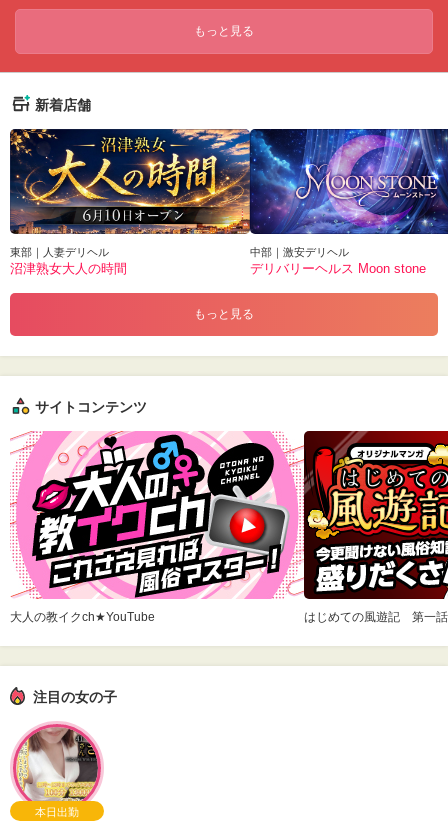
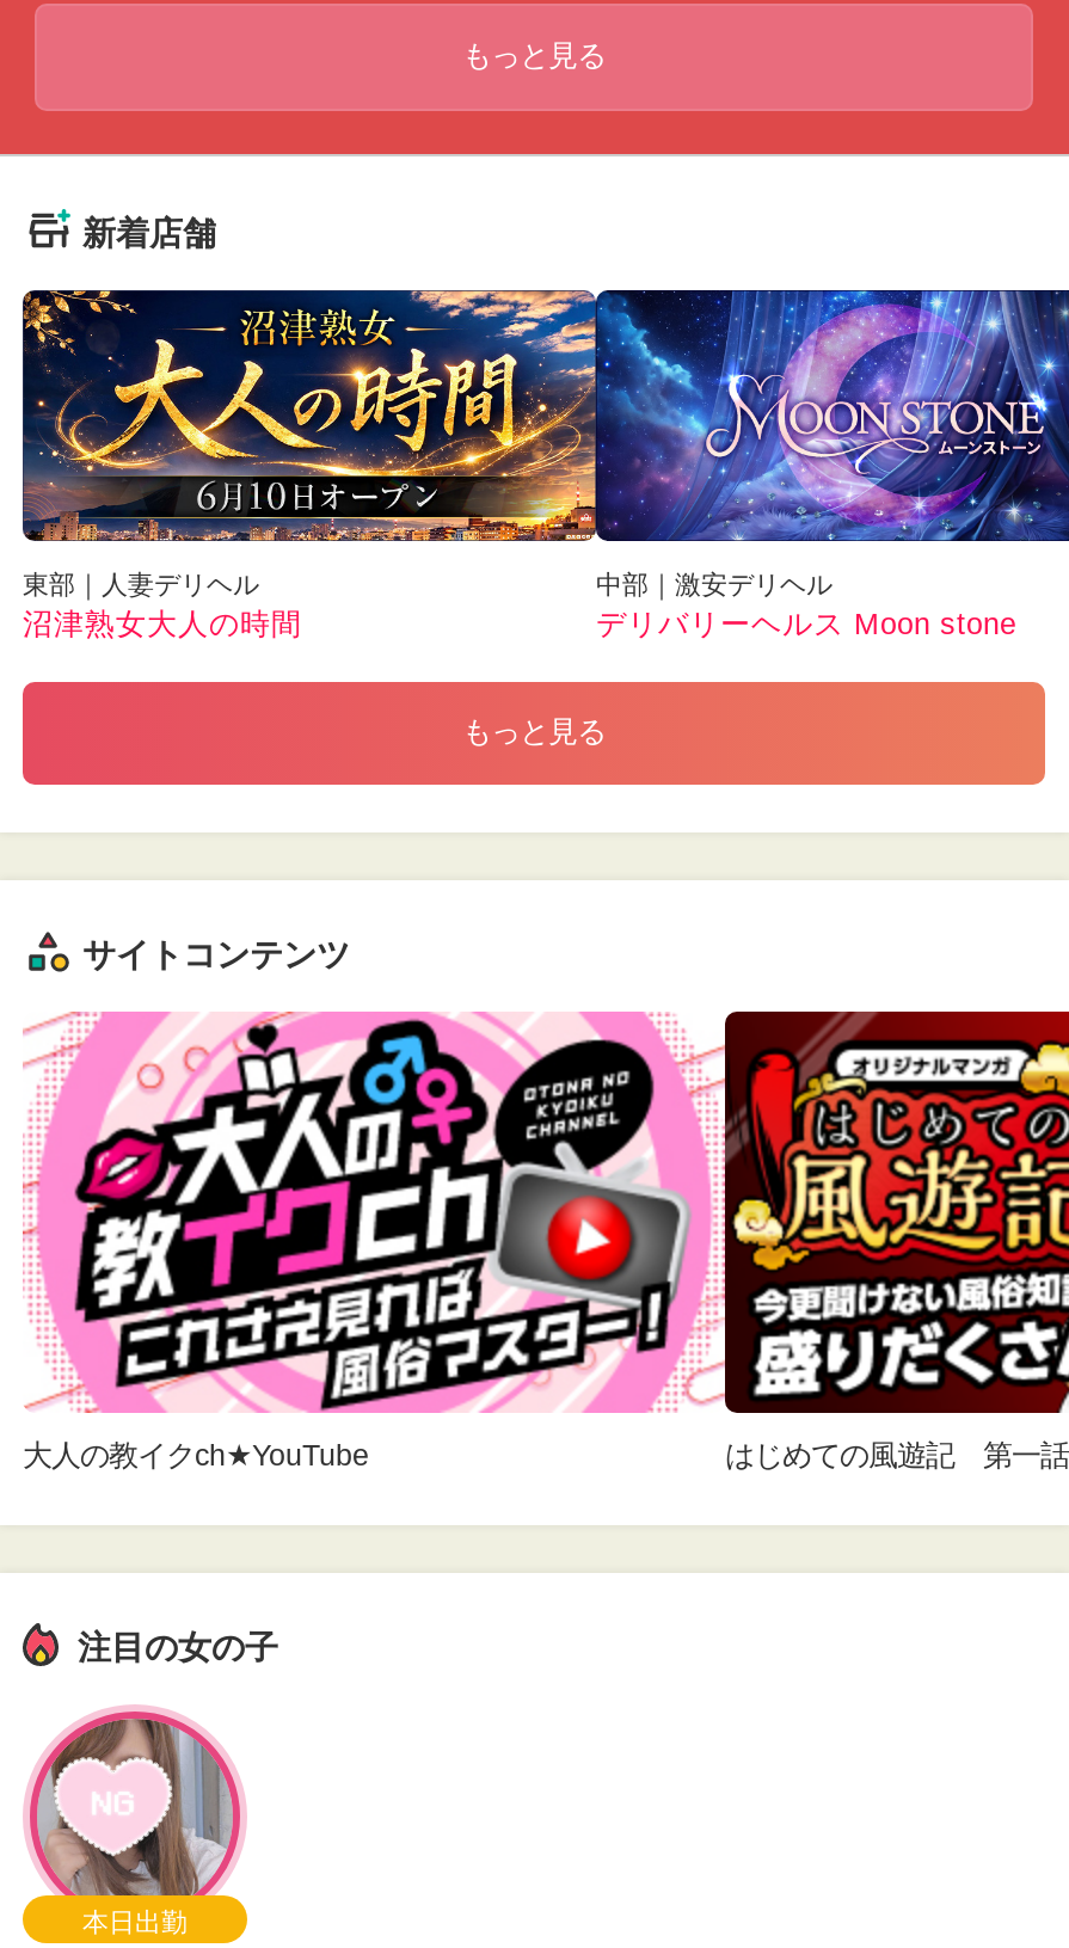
- [image]
+ [image]
